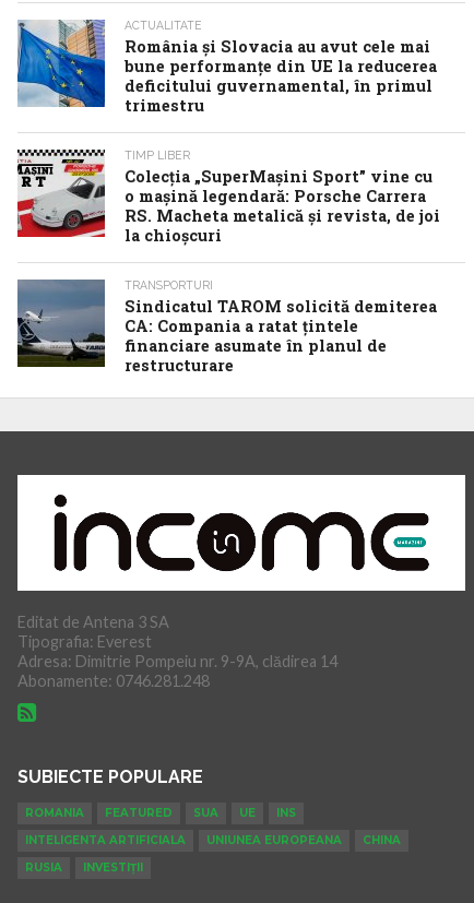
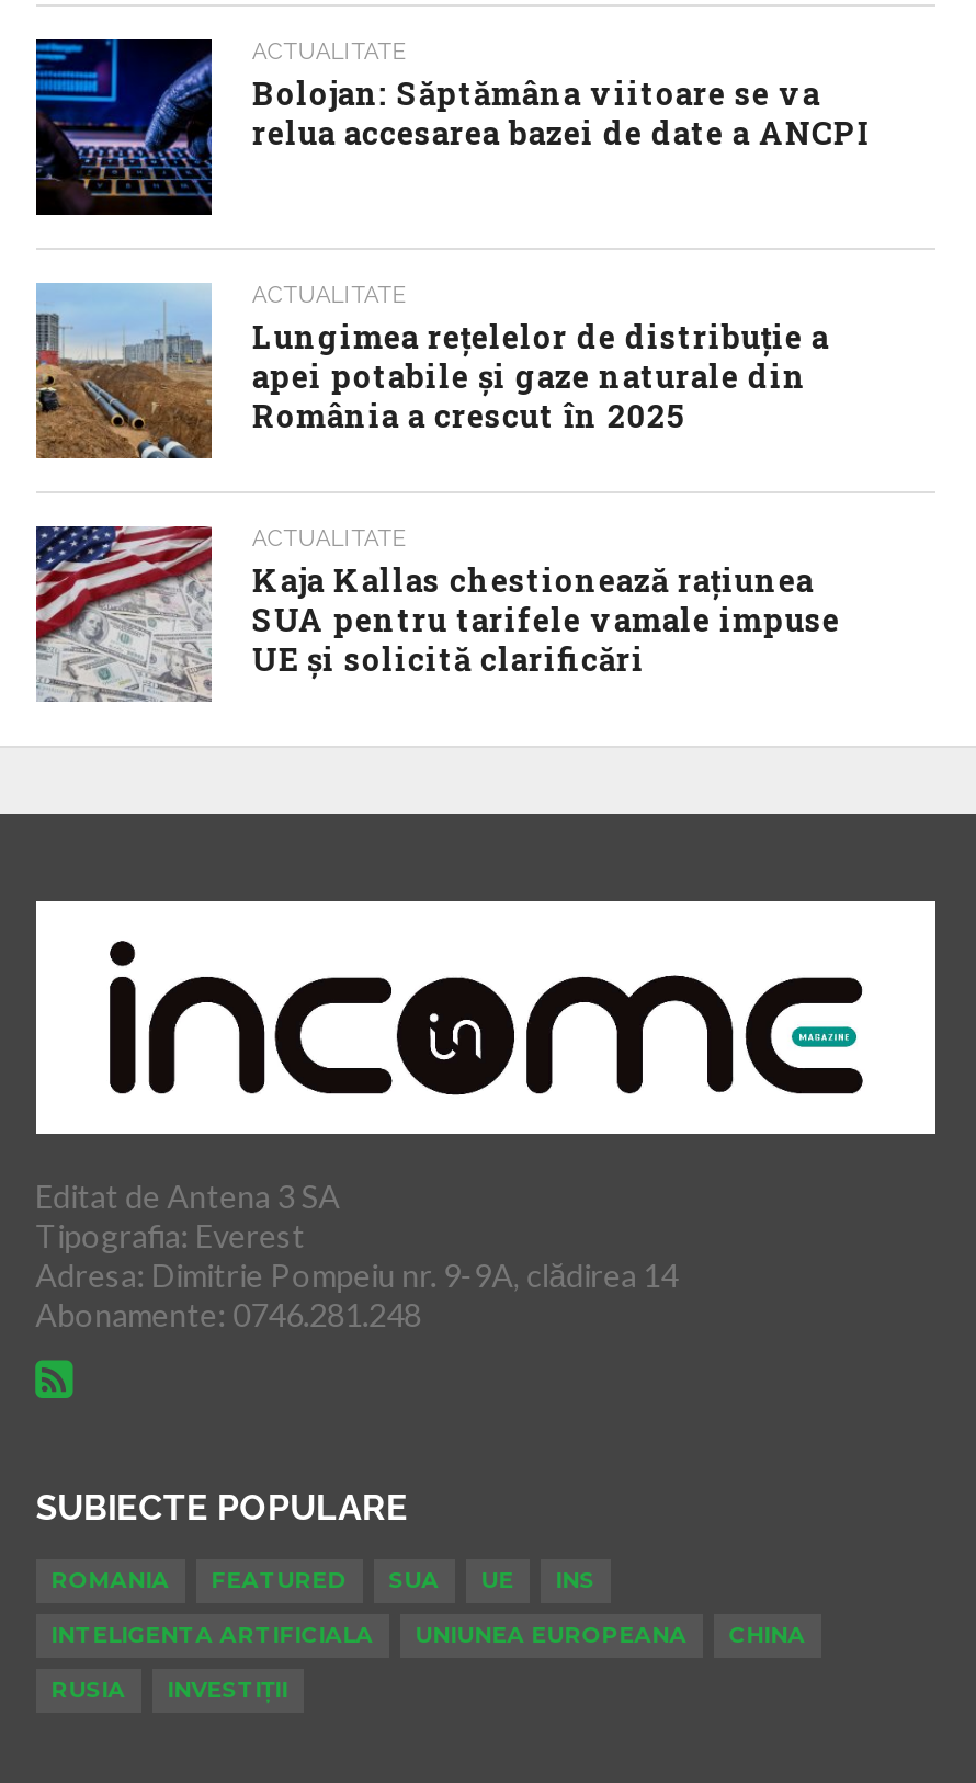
- [image]
- România și Slovacia au avut cele mai
- bune performanțe din UE la reducerea
- deficitului guvernamental, în primul
- trimestru
+ [image]
+ Bolojan: Săptămâna viitoare se va
+ relua accesarea bazei de date a ANCPI

- [image]
- TIMP LIBER
- Colecția „SuperMașini Sport” vine cu
- o mașină legendară: Porsche Carrera
- RS. Macheta metalică și revista, de joi
- la chioșcuri
+ [image]
+ ACTUALITATE
+ Lungimea rețelelor de distribuție a
+ apei potabile și gaze naturale din
+ România a crescut în 2025

- [image]
- TRANSPORTURI
- Sindicatul TAROM solicită demiterea
- CA: Compania a ratat țintele
- financiare asumate în planul de
- restructurare
+ [image]
+ ACTUALITATE
+ Kaja Kallas chestionează rațiunea
+ SUA pentru tarifele vamale impuse
+ UE și solicită clarificări
